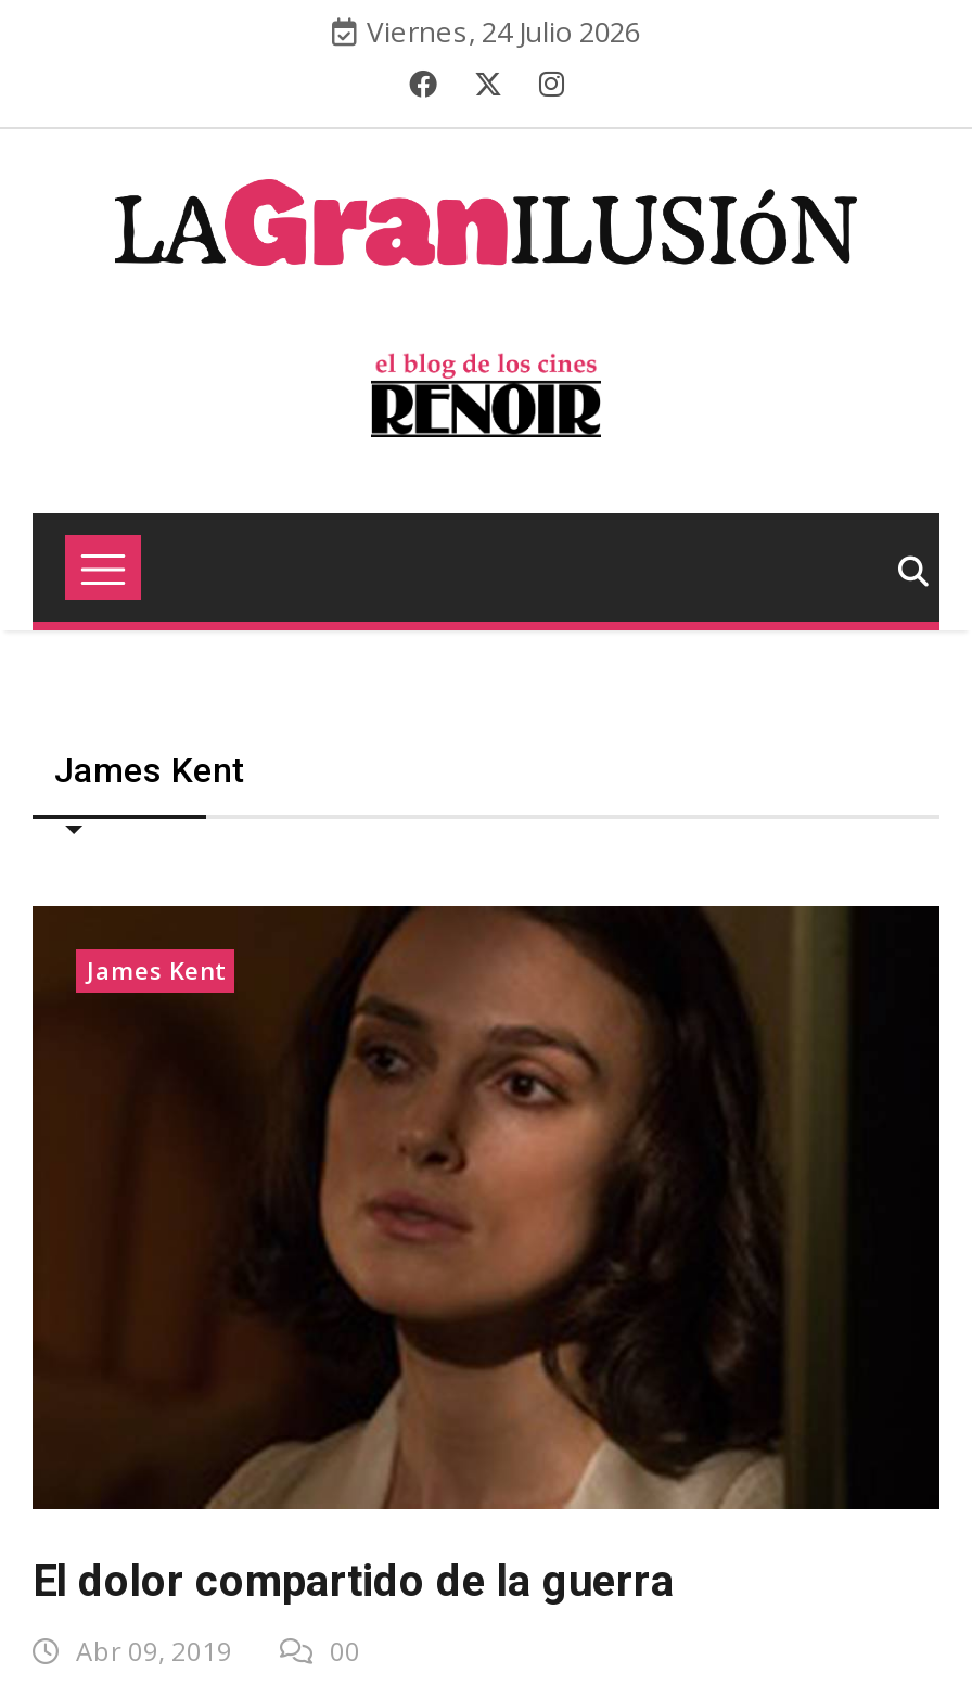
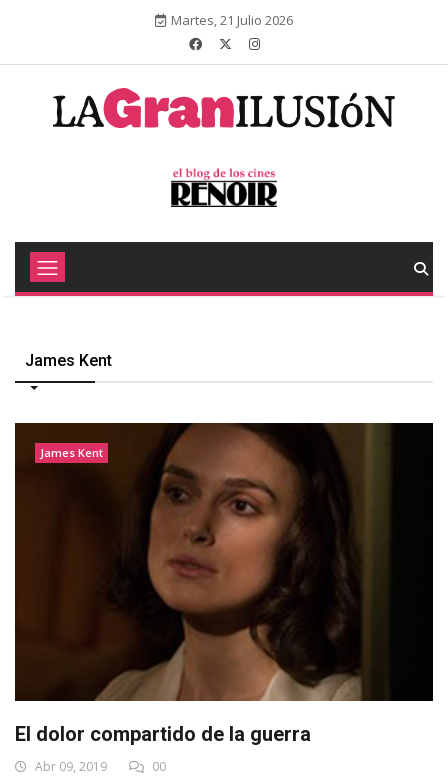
- Viernes, 24 Julio 2026
+ Martes, 21 Julio 2026
